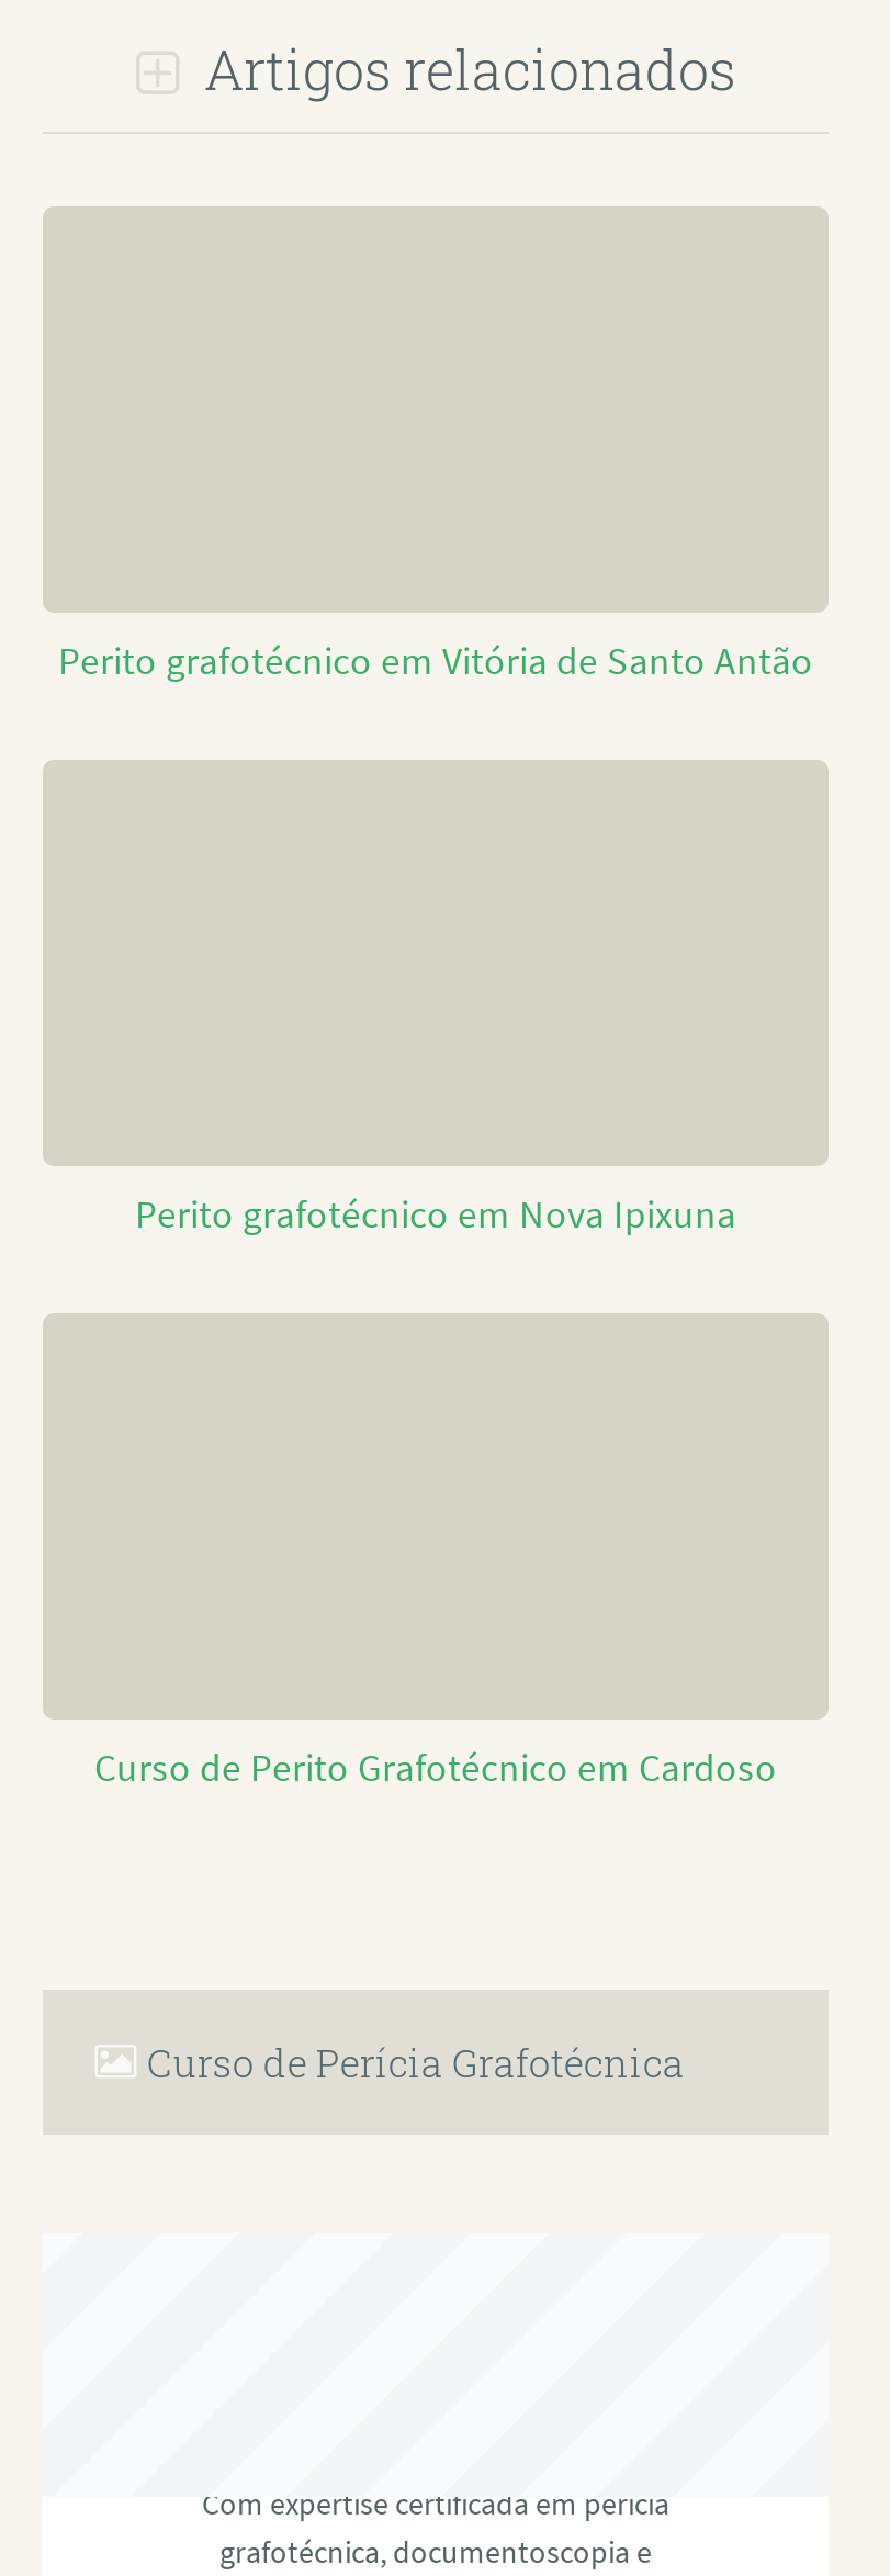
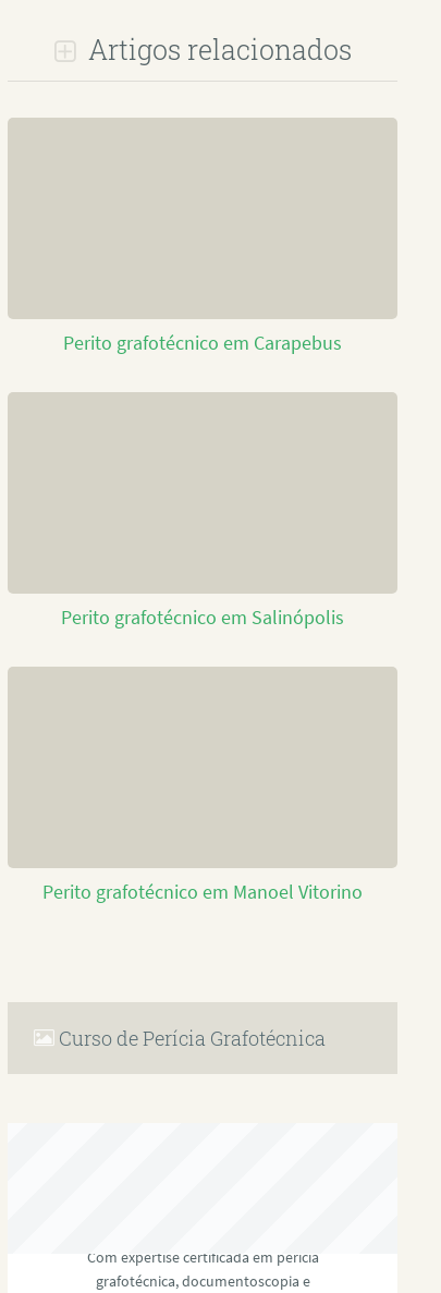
- Perito grafotécnico em Vitória de Santo Antão
+ Perito grafotécnico em Carapebus

- Perito grafotécnico em Nova Ipixuna
+ Perito grafotécnico em Salinópolis

- Curso de Perito Grafotécnico em Cardoso
+ Perito grafotécnico em Manoel Vitorino
